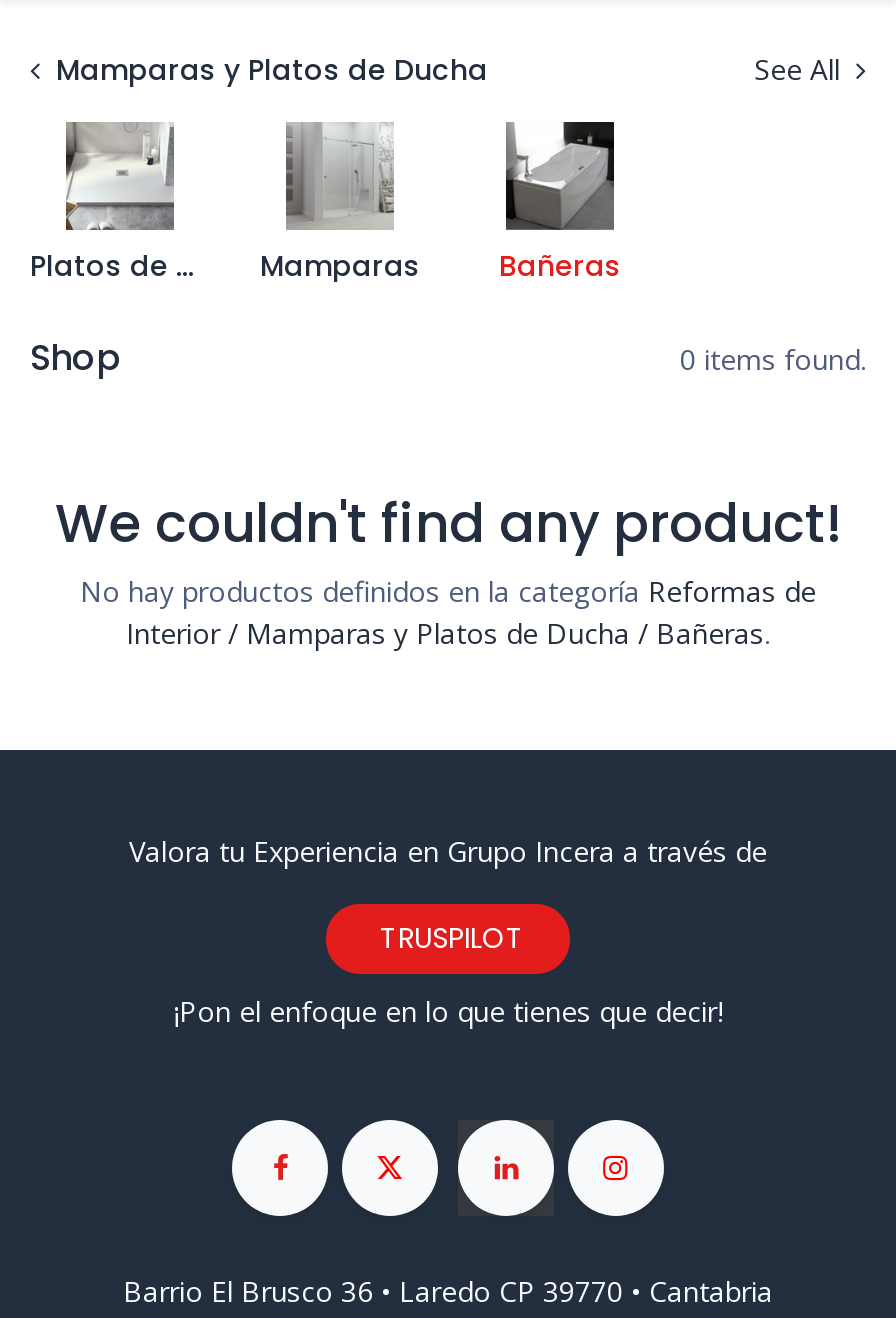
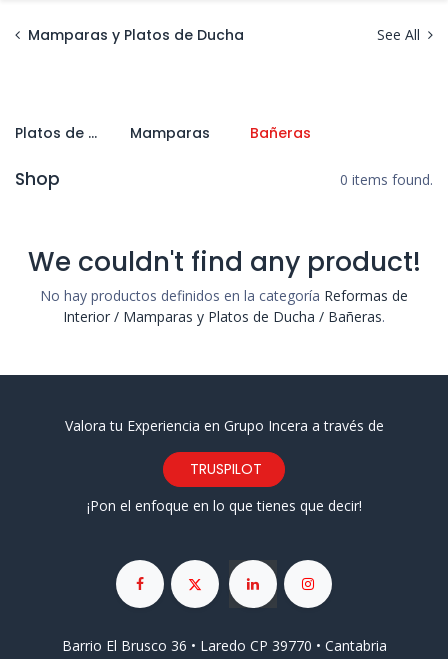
- [image]

- [image]

- [image]
